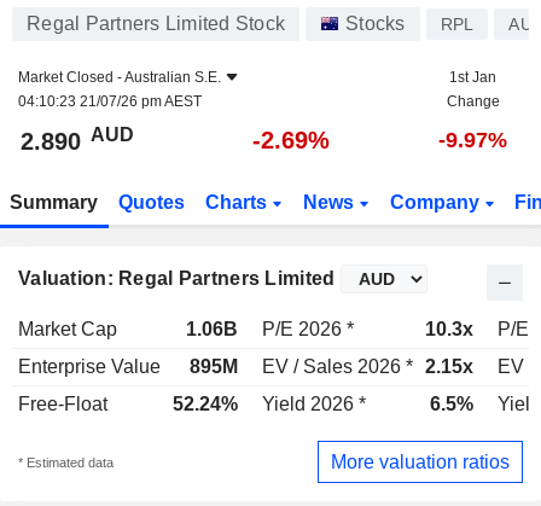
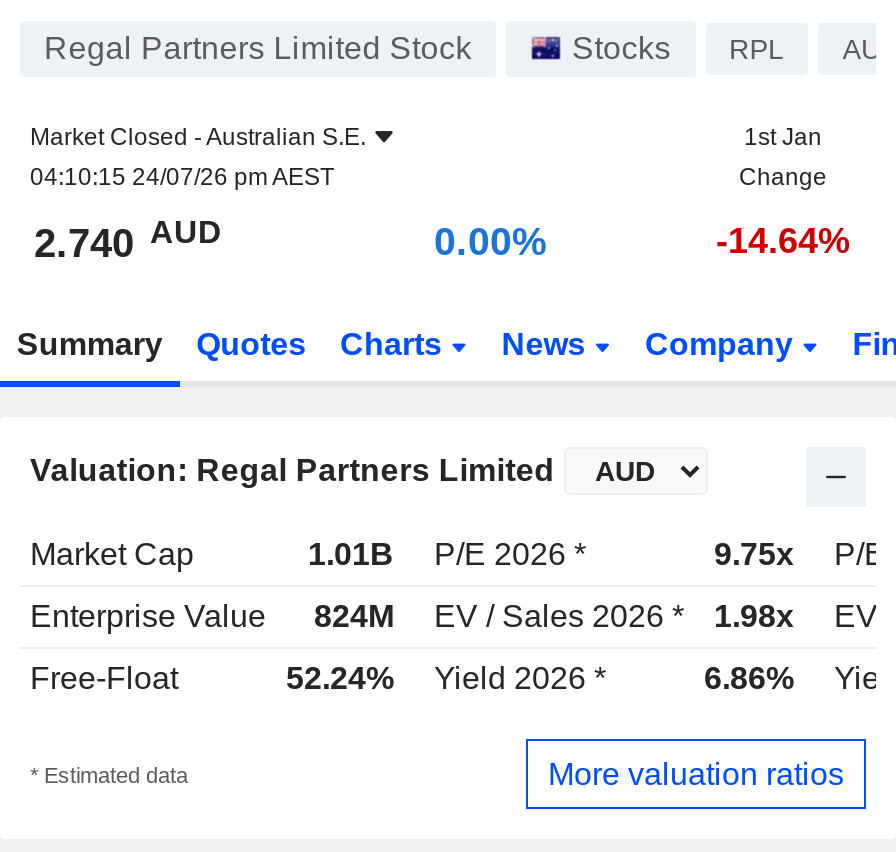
- 04:10:23 21/07/26 pm AEST
+ 04:10:15 24/07/26 pm AEST

- 2.890 AUD
+ 2.740 AUD

- -2.69%
+ 0.00%

- -9.97%
+ -14.64%

- 1.06B P/E 2026 *
+ 1.01B P/E 2026 *

- 10.3x
+ 9.75x

- 895M
- EV / Sales 2026 * 2.15x
+ 824M
+ EV / Sales 2026 *
+ 1.98x

- 6.5%
+ 6.86%
